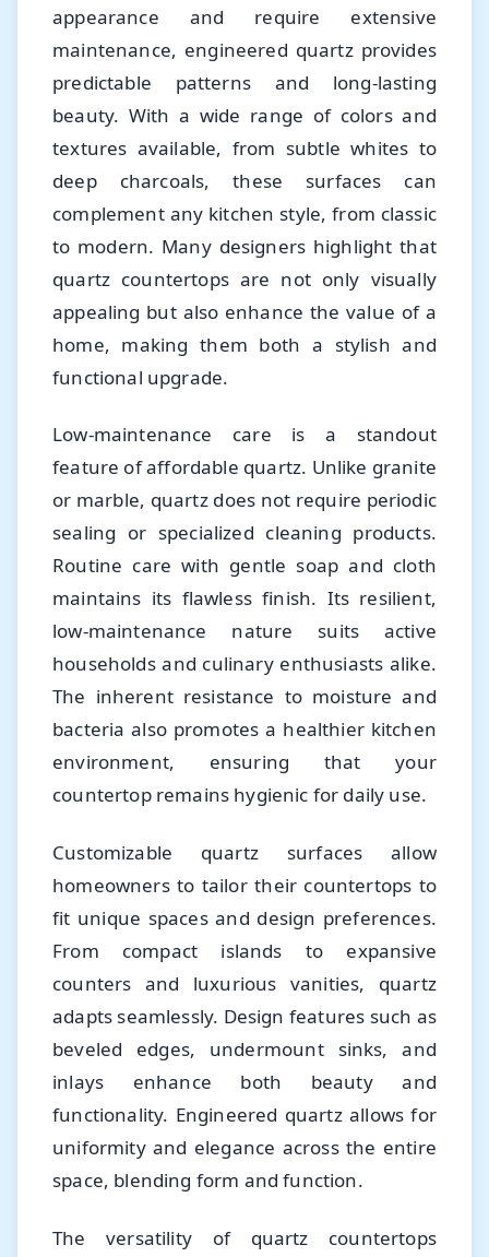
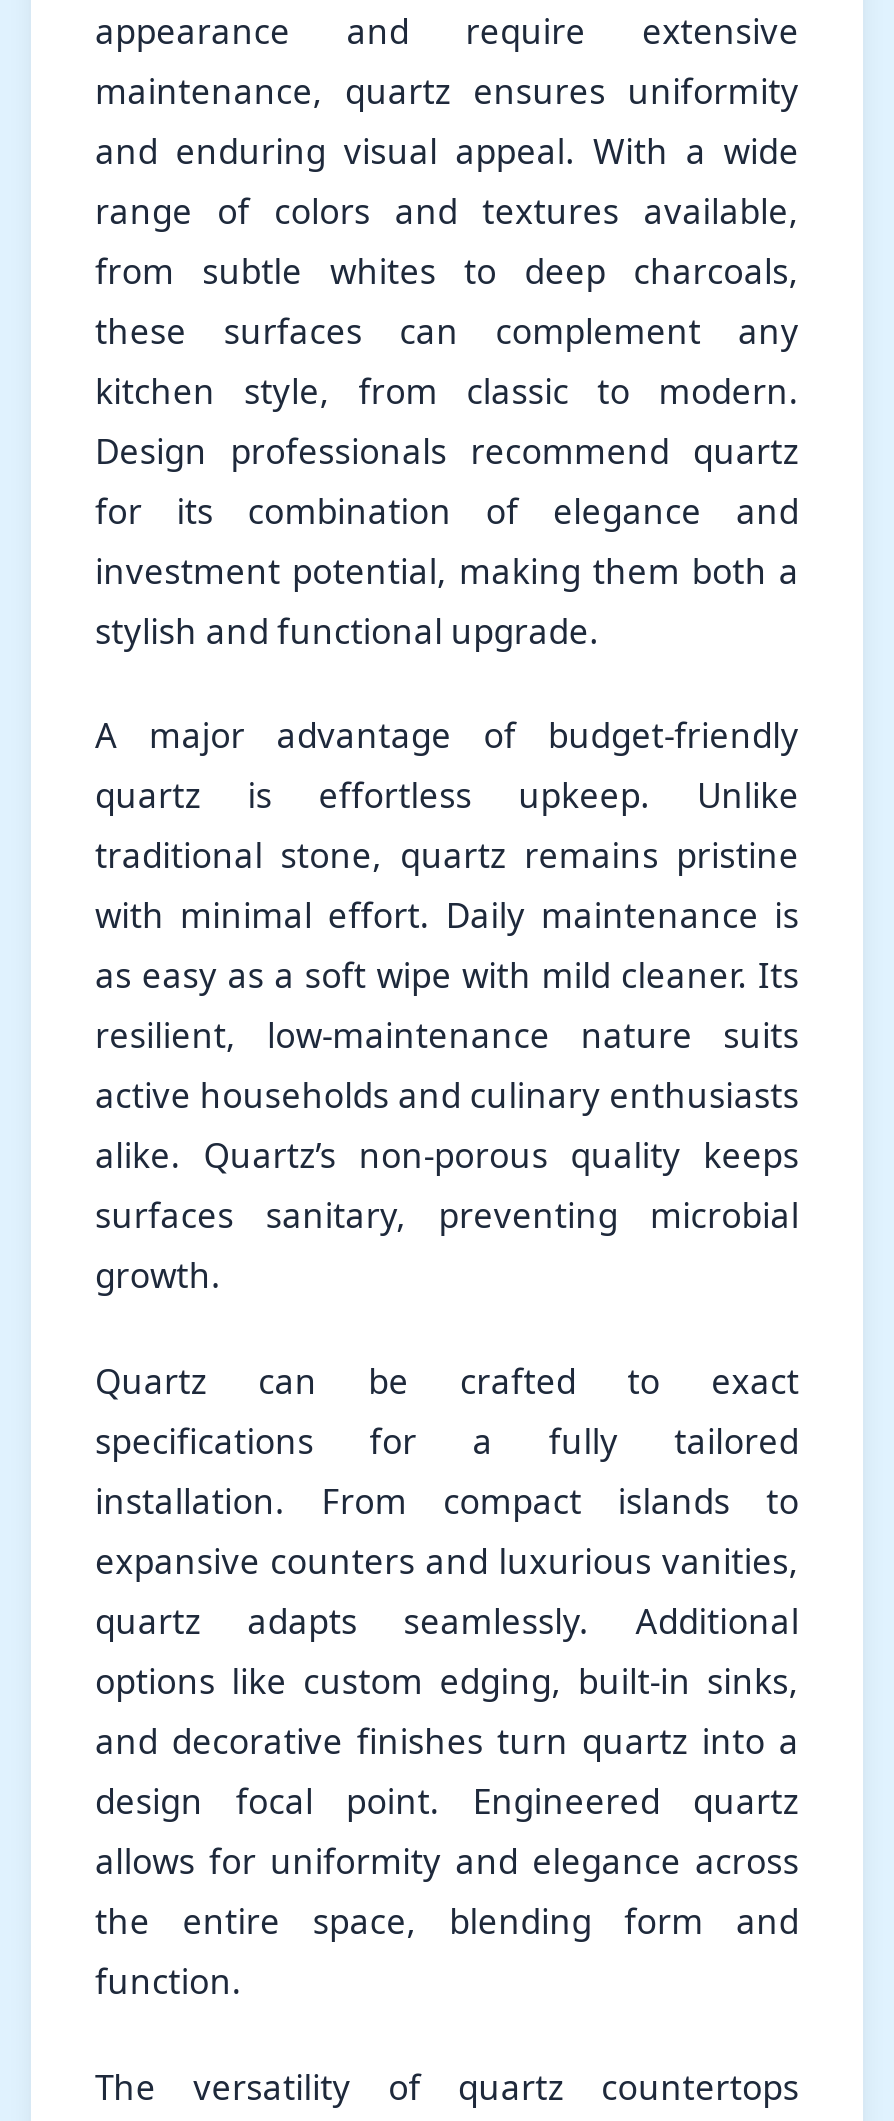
- maintenance, engineered quartz provides
- predictable patterns and long-lasting
- beauty. With a wide range of colors and
- textures available, from subtle whites to
- deep charcoals, these surfaces can
- complement any kitchen style, from classic
- to modern. Many designers highlight that
- quartz countertops are not only visually
- appealing but also enhance the value of a
- home, making them both a stylish and
- functional upgrade.
+ maintenance, quartz ensures uniformity
+ and enduring visual appeal. With a wide
+ range of colors and textures available,
+ from subtle whites to deep charcoals,
+ these surfaces can complement any
+ kitchen style, from classic to modern.
+ Design professionals recommend quartz
+ for its combination of elegance and
+ investment potential, making them both a
+ stylish and functional upgrade.

- Low-maintenance care is a standout
- feature of affordable quartz. Unlike granite
- or marble, quartz does not require periodic
- sealing or specialized cleaning products.
- Routine care with gentle soap and cloth
- maintains its flawless finish. Its resilient,
- low-maintenance nature suits active
- households and culinary enthusiasts alike.
- The inherent resistance to moisture and
- bacteria also promotes a healthier kitchen
- environment, ensuring that your
- countertop remains hygienic for daily use.
+ A major advantage of budget-friendly
+ quartz is effortless upkeep. Unlike
+ traditional stone, quartz remains pristine
+ with minimal effort. Daily maintenance is
+ as easy as a soft wipe with mild cleaner. Its
+ resilient, low-maintenance nature suits
+ active households and culinary enthusiasts
+ alike. Quartz’s non-porous quality keeps
+ surfaces sanitary, preventing microbial
+ growth.

- Customizable quartz surfaces allow
- homeowners to tailor their countertops to
- fit unique spaces and design preferences.
- From compact islands to expansive
- counters and luxurious vanities, quartz
- adapts seamlessly. Design features such as
- beveled edges, undermount sinks, and
- inlays enhance both beauty and
- functionality. Engineered quartz allows for
- uniformity and elegance across the entire
- space, blending form and function.
+ Quartz can be crafted to exact
+ specifications for a fully tailored
+ installation. From compact islands to
+ expansive counters and luxurious vanities,
+ quartz adapts seamlessly. Additional
+ options like custom edging, built-in sinks,
+ and decorative finishes turn quartz into a
+ design focal point. Engineered quartz
+ allows for uniformity and elegance across
+ the entire space, blending form and
+ function.
